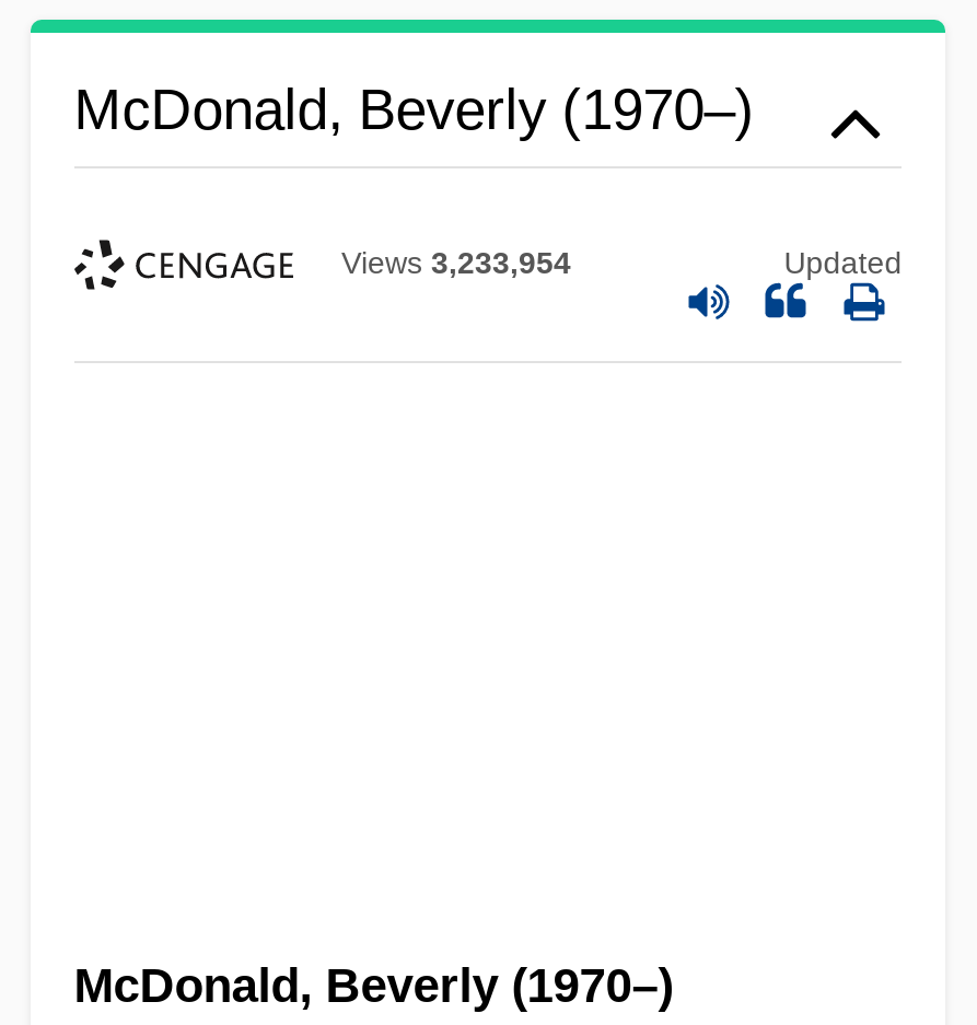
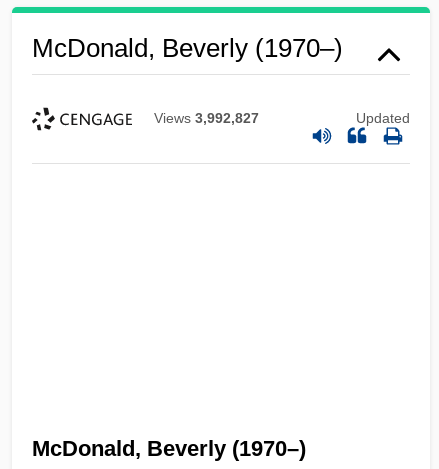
- Views 3,233,954
+ Views 3,992,827
